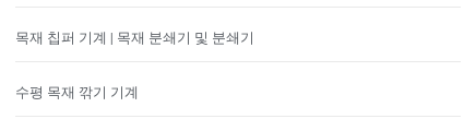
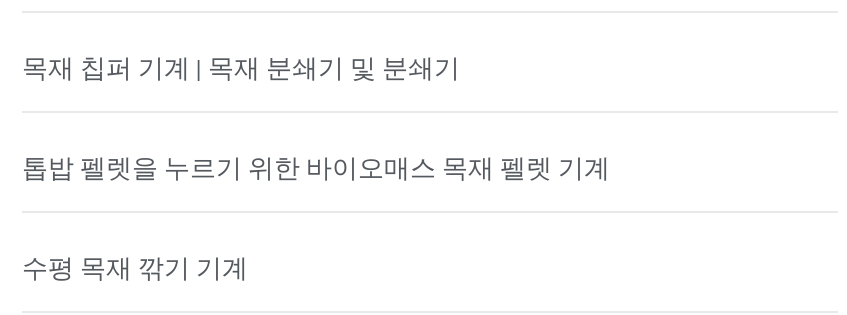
+ 톱밥 펠렛을 누르기 위한 바이오매스 목재 펠렛 기계
